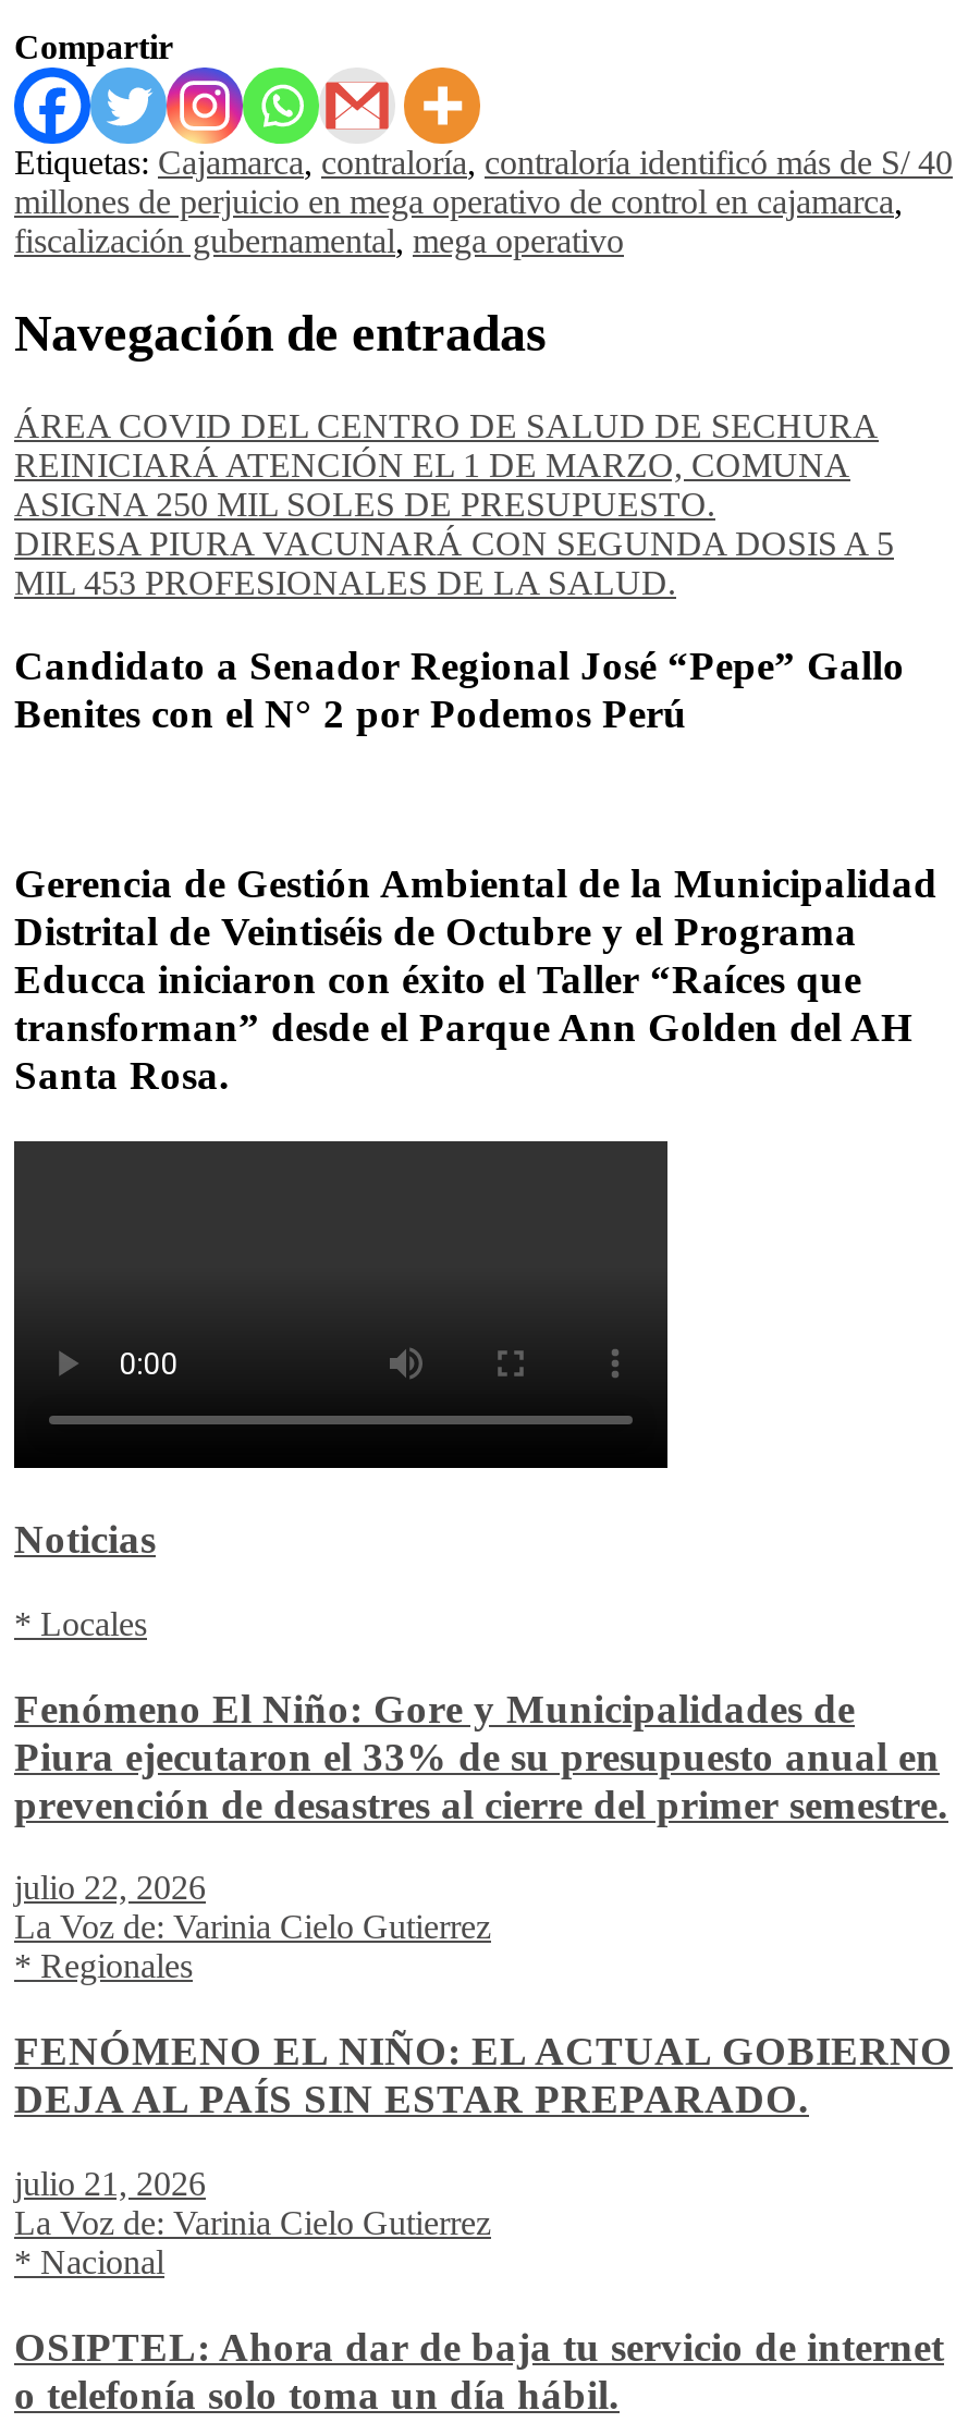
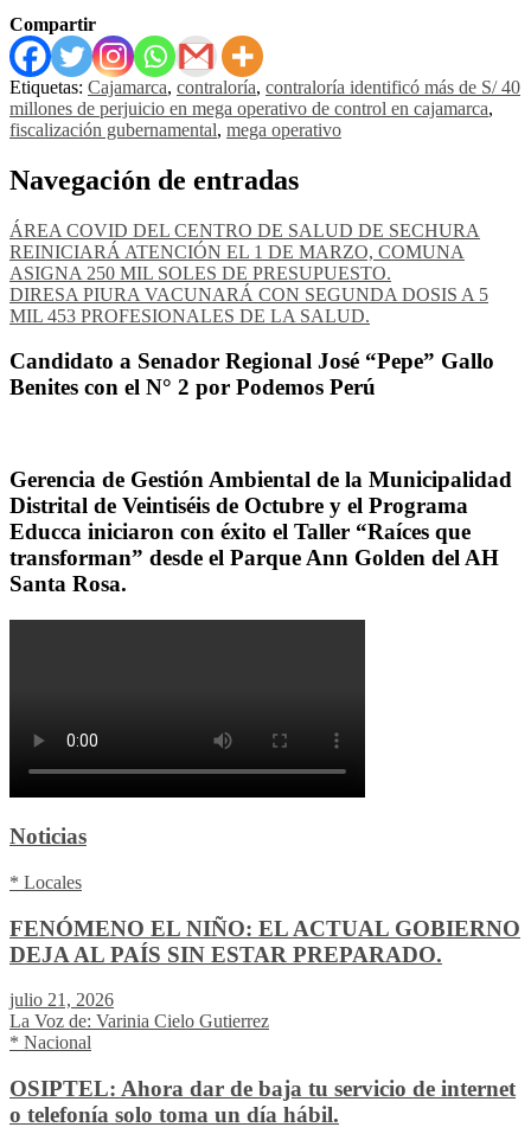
- Fenómeno El Niño: Gore y Municipalidades de
- Piura ejecutaron el 33% de su presupuesto anual en
- prevención de desastres al cierre del primer semestre.
- julio 22, 2026
- La Voz de: Varinia Cielo Gutierrez
- * Regionales
